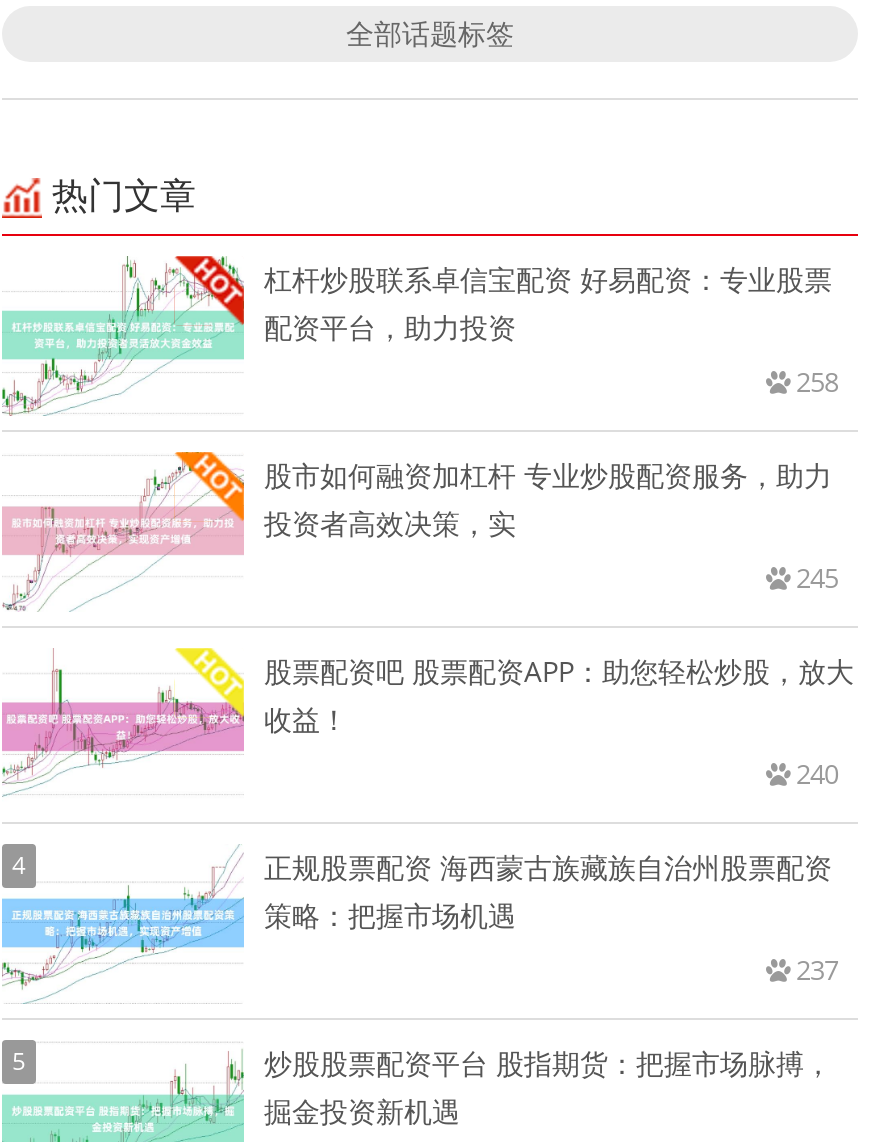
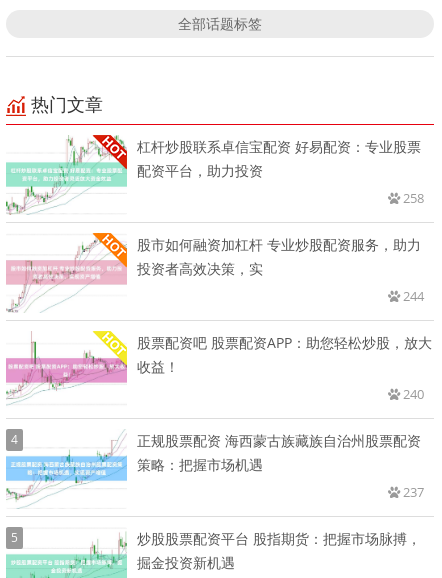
- 245
+ 244
